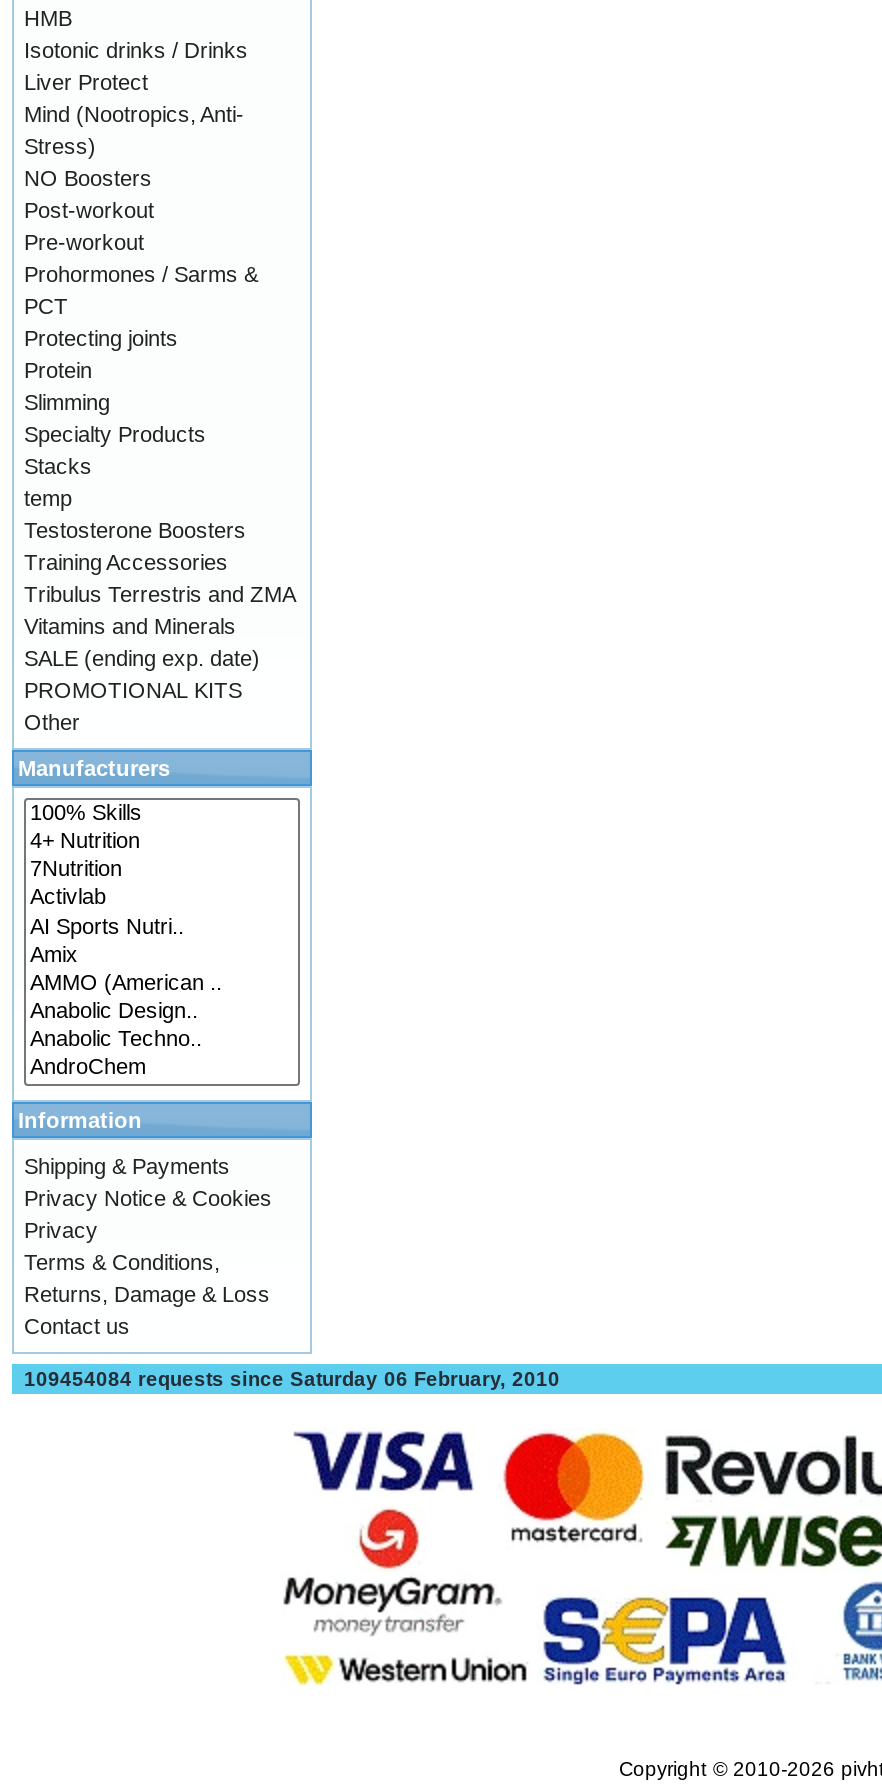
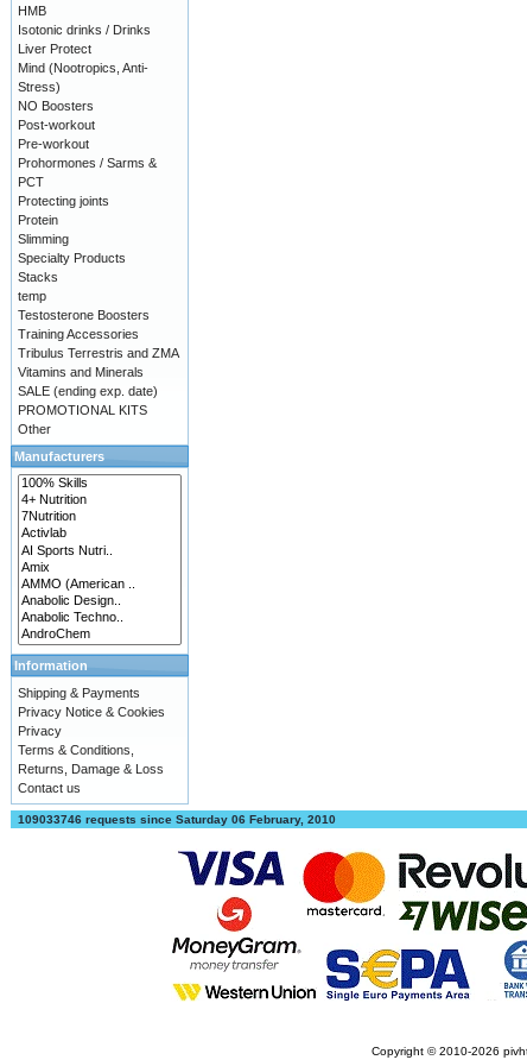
- 109454084 requests since Saturday 06 February, 2010
+ 109033746 requests since Saturday 06 February, 2010
